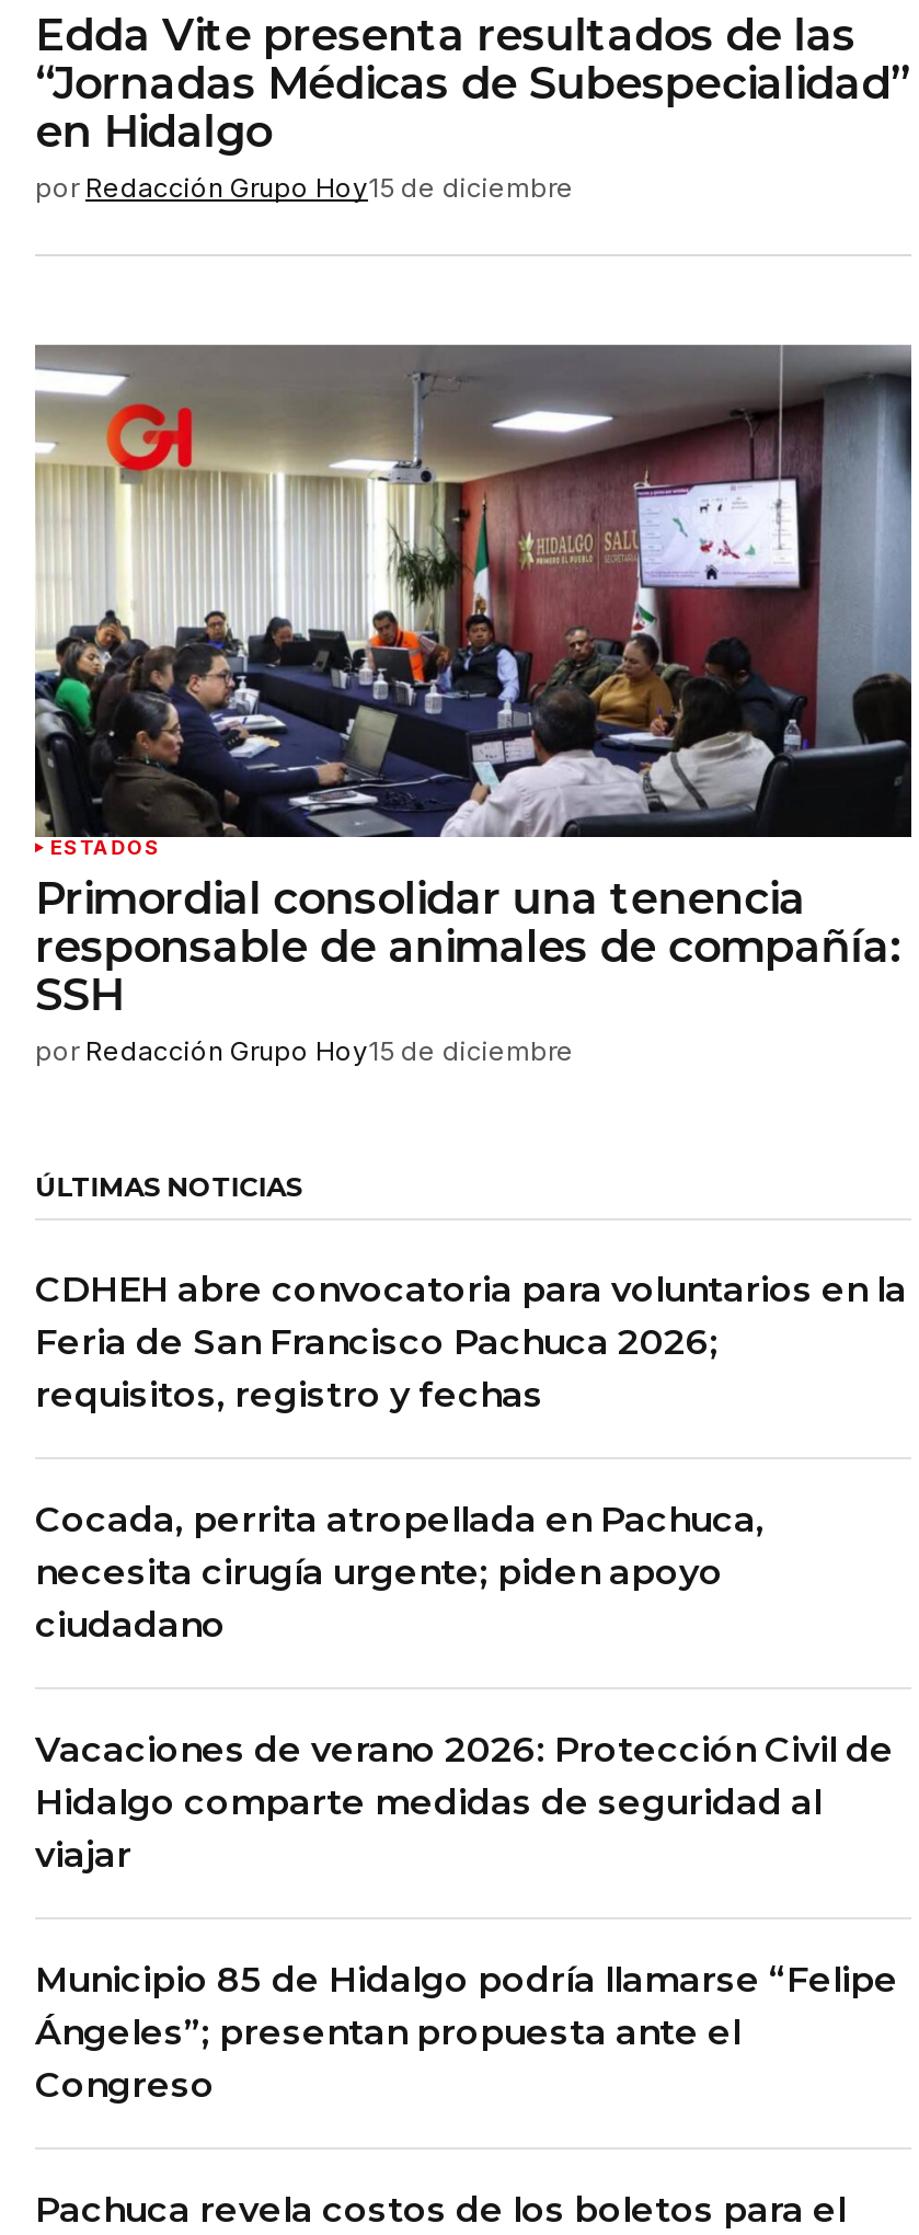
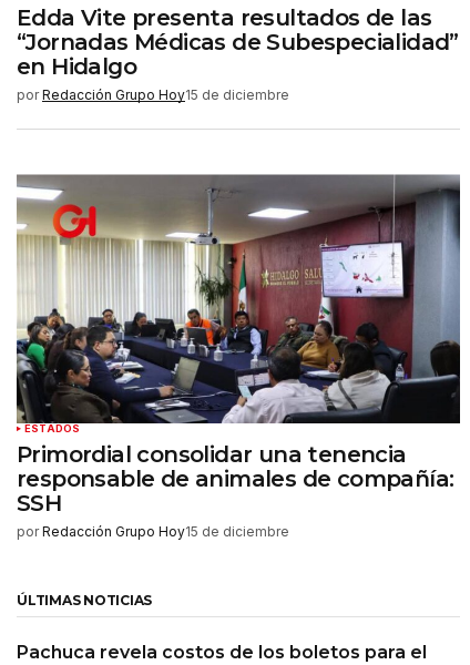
- CDHEH abre convocatoria para voluntarios en la
- Feria de San Francisco Pachuca 2026;
- requisitos, registro y fechas
- Cocada, perrita atropellada en Pachuca,
- necesita cirugía urgente; piden apoyo
- ciudadano
- Vacaciones de verano 2026: Protección Civil de
- Hidalgo comparte medidas de seguridad al
- viajar
- Municipio 85 de Hidalgo podría llamarse “Felipe
- Ángeles”; presentan propuesta ante el
- Congreso
